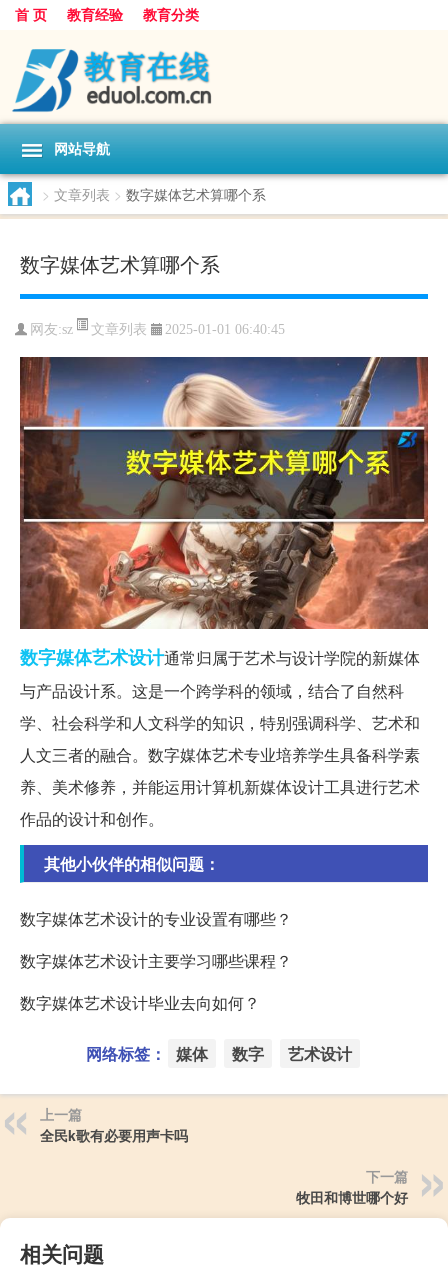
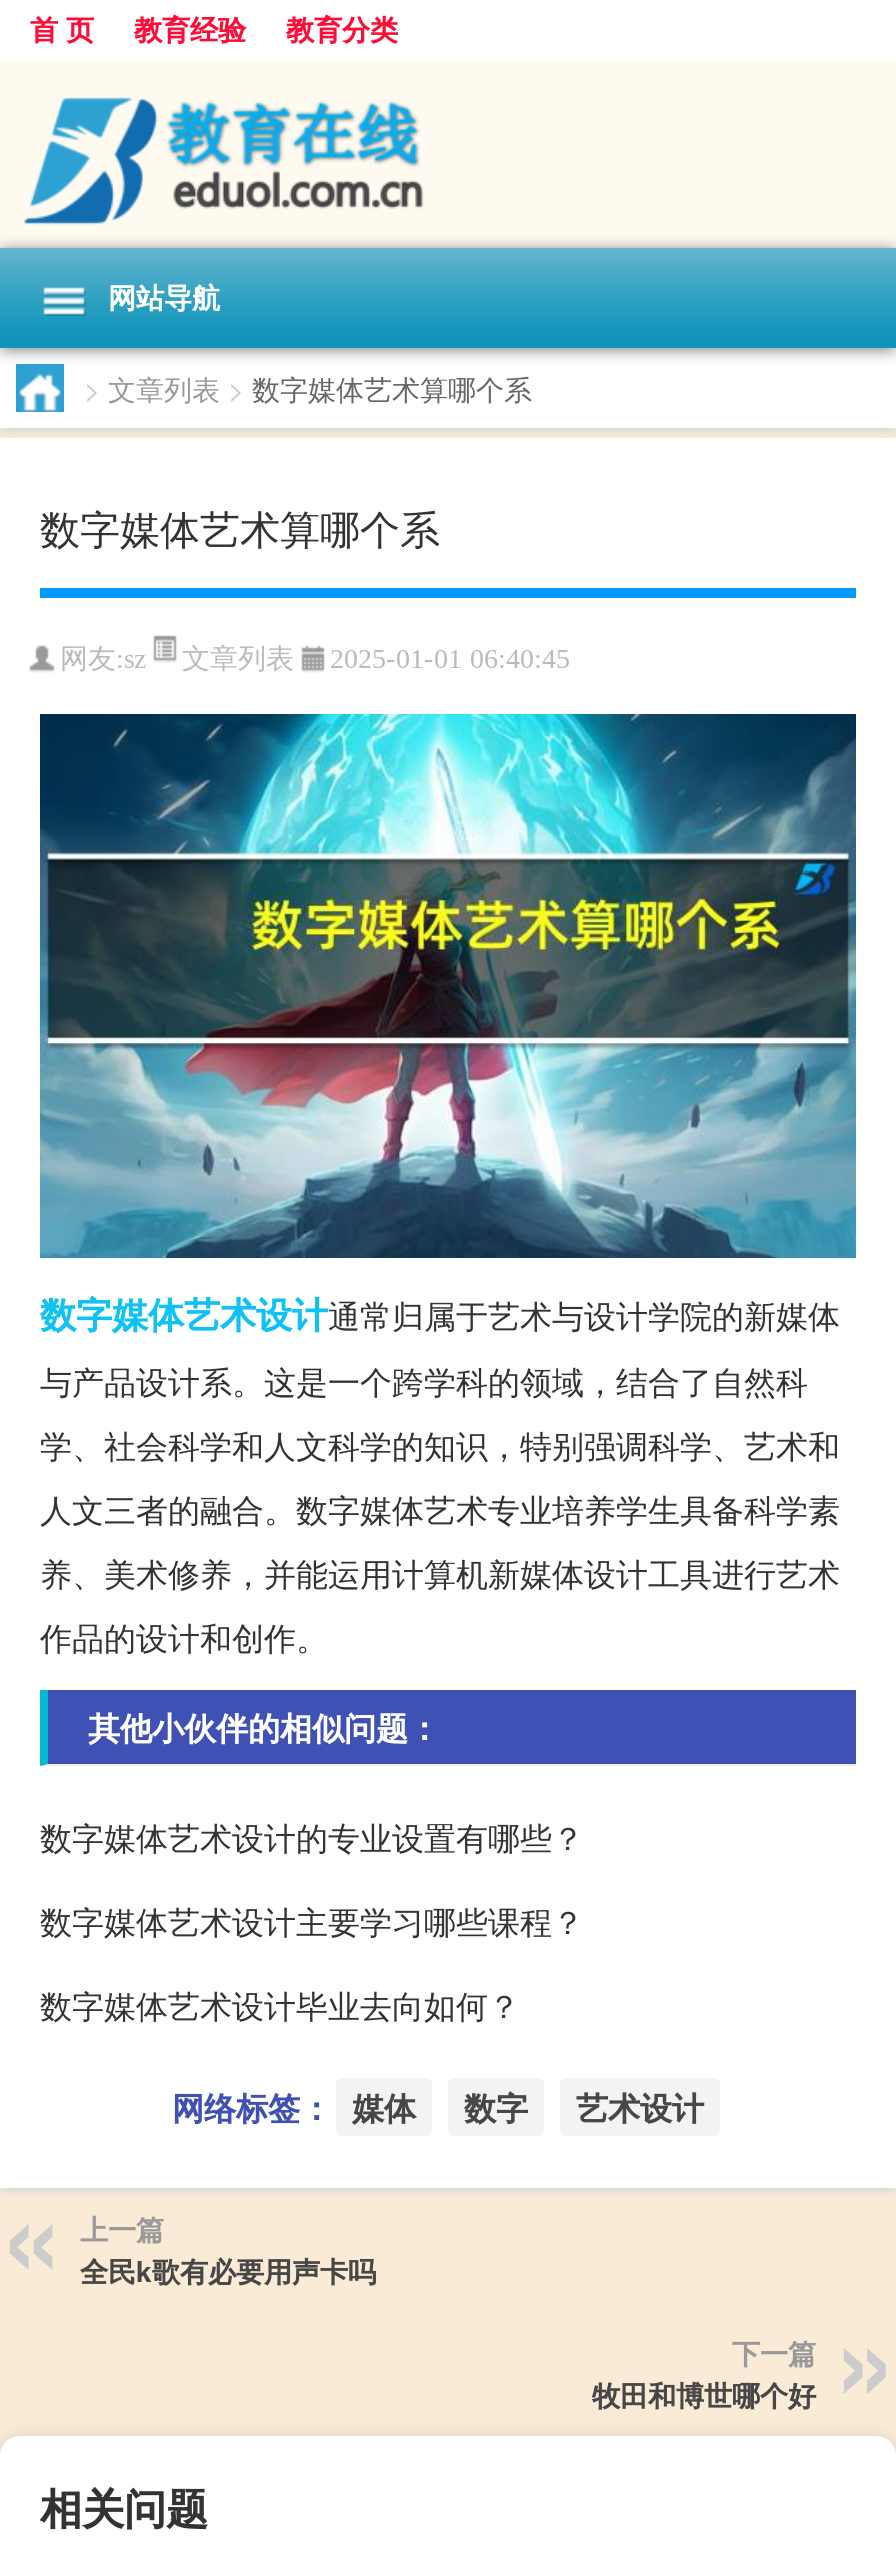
- [image]
+ [image]
